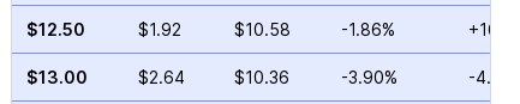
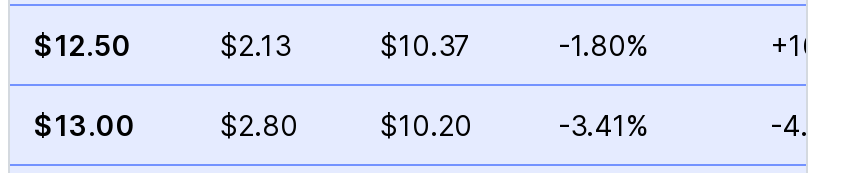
- $1.92
+ $2.13

- $10.58
+ $10.37

- -1.86%
+ -1.80%

- $2.64
+ $2.80

- $10.36
+ $10.20

- -3.90%
+ -3.41%
